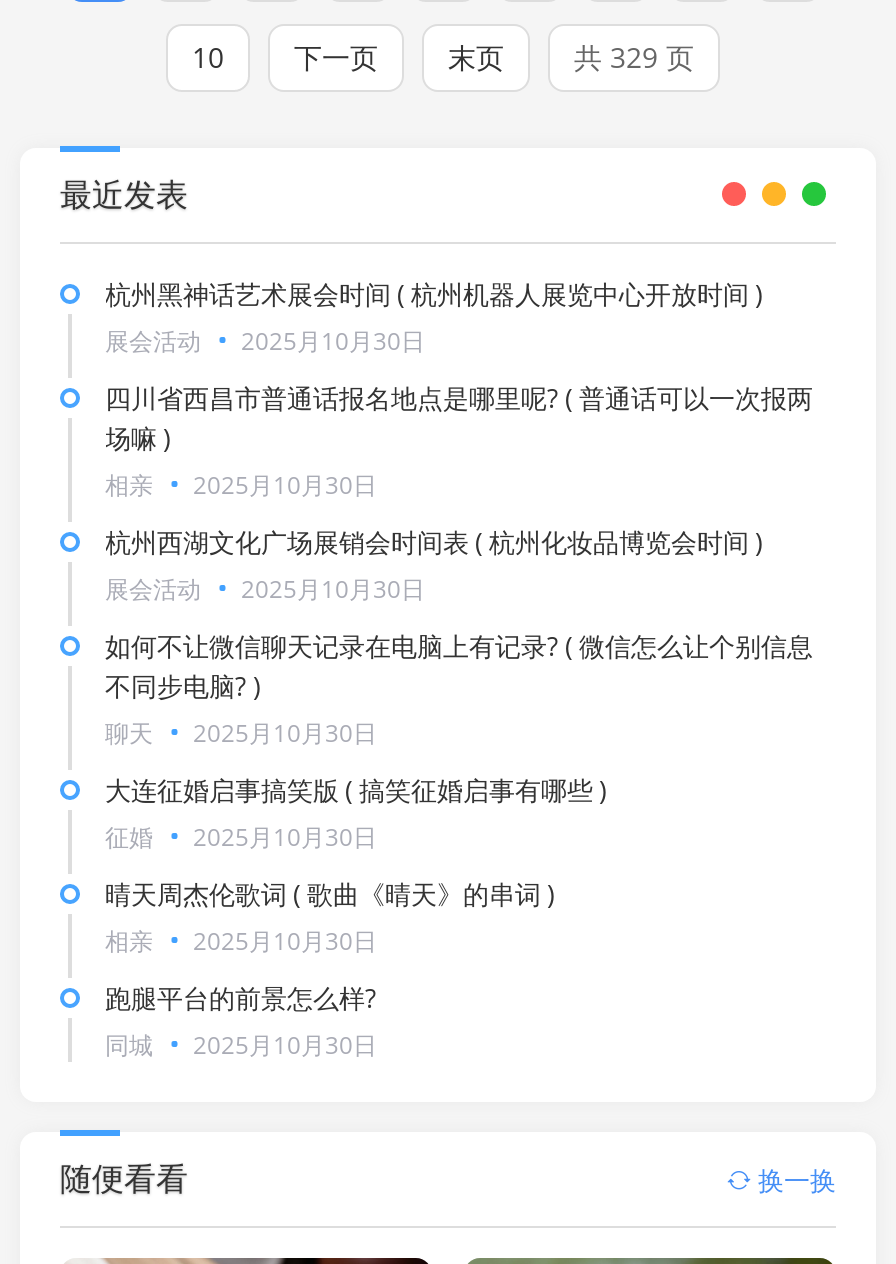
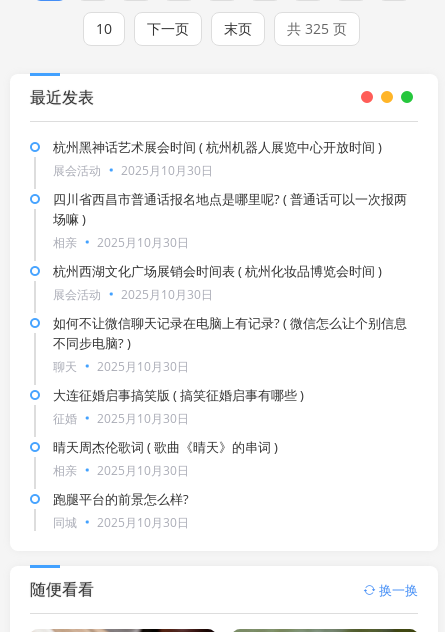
- 共 329 页
+ 共 325 页
